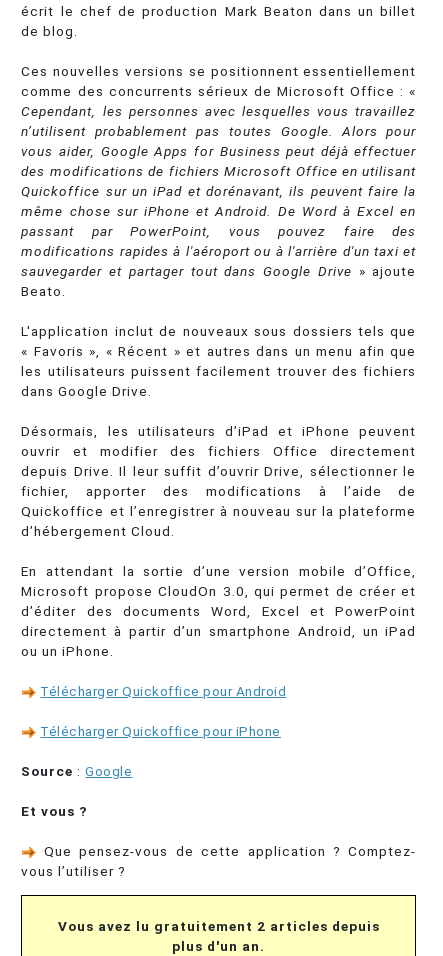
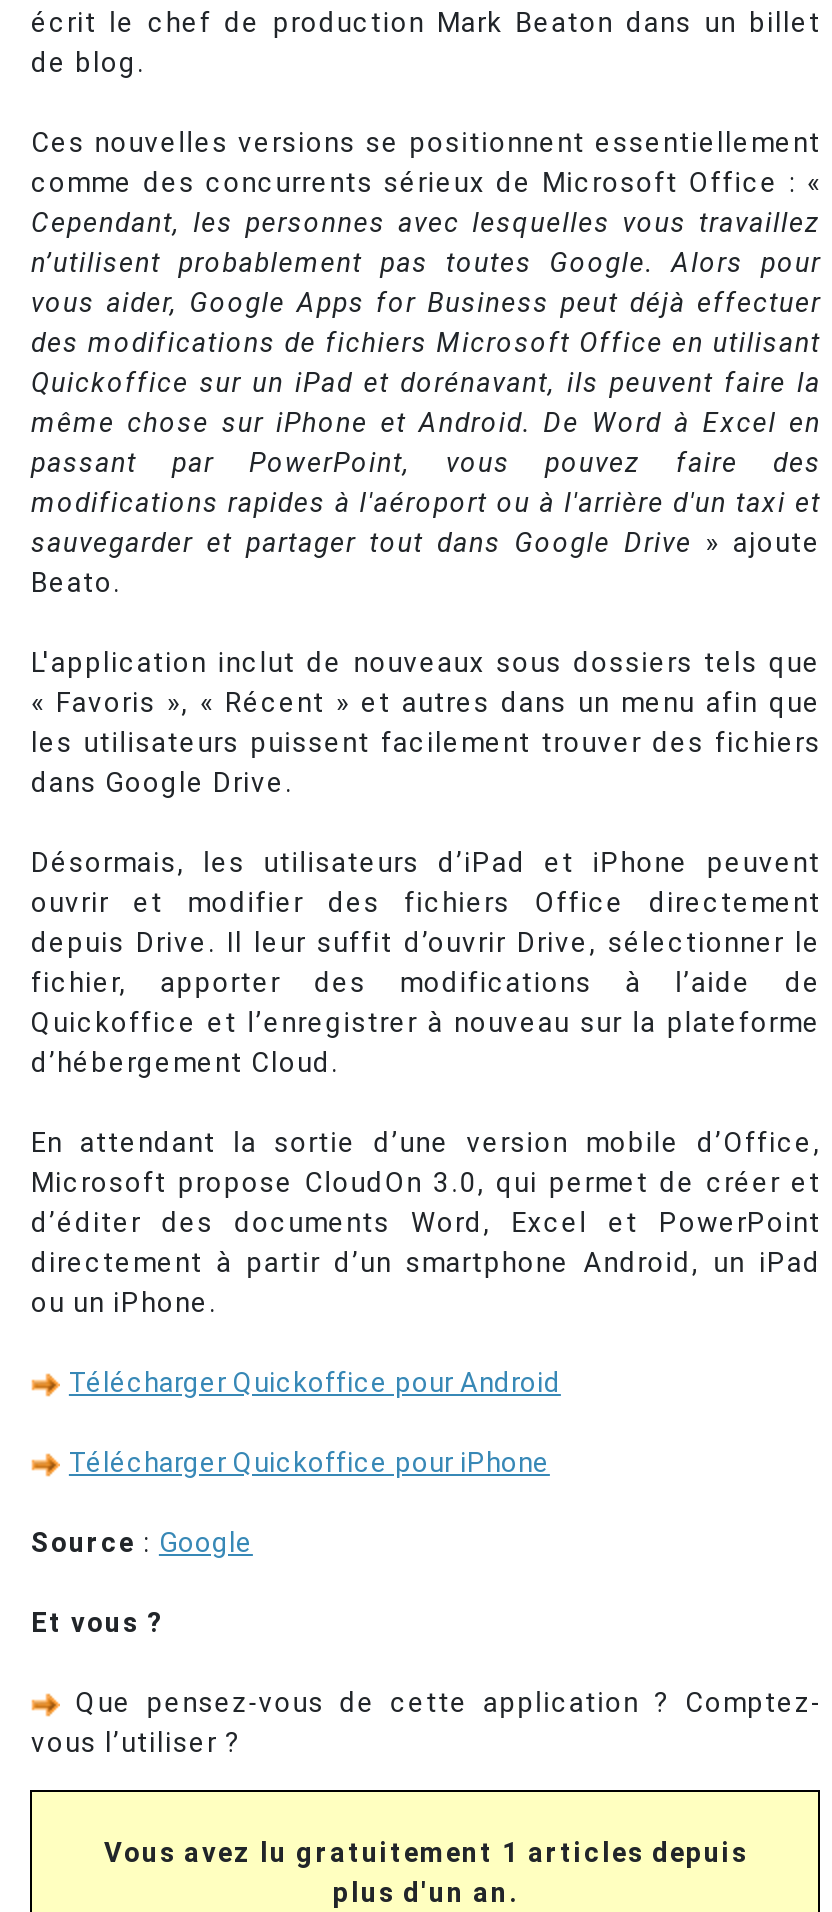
- Vous avez lu gratuitement 2 articles depuis
+ Vous avez lu gratuitement 1 articles depuis
